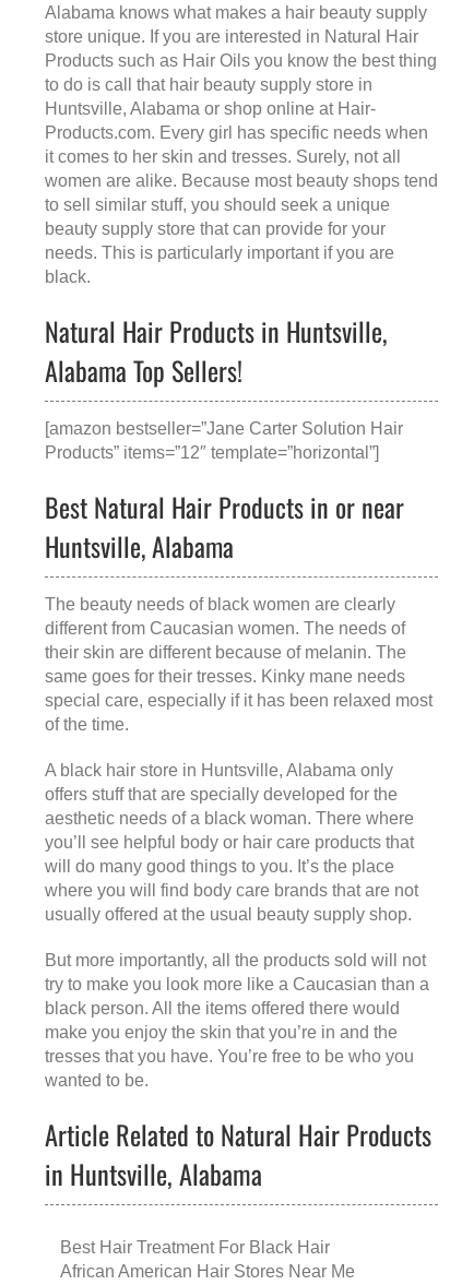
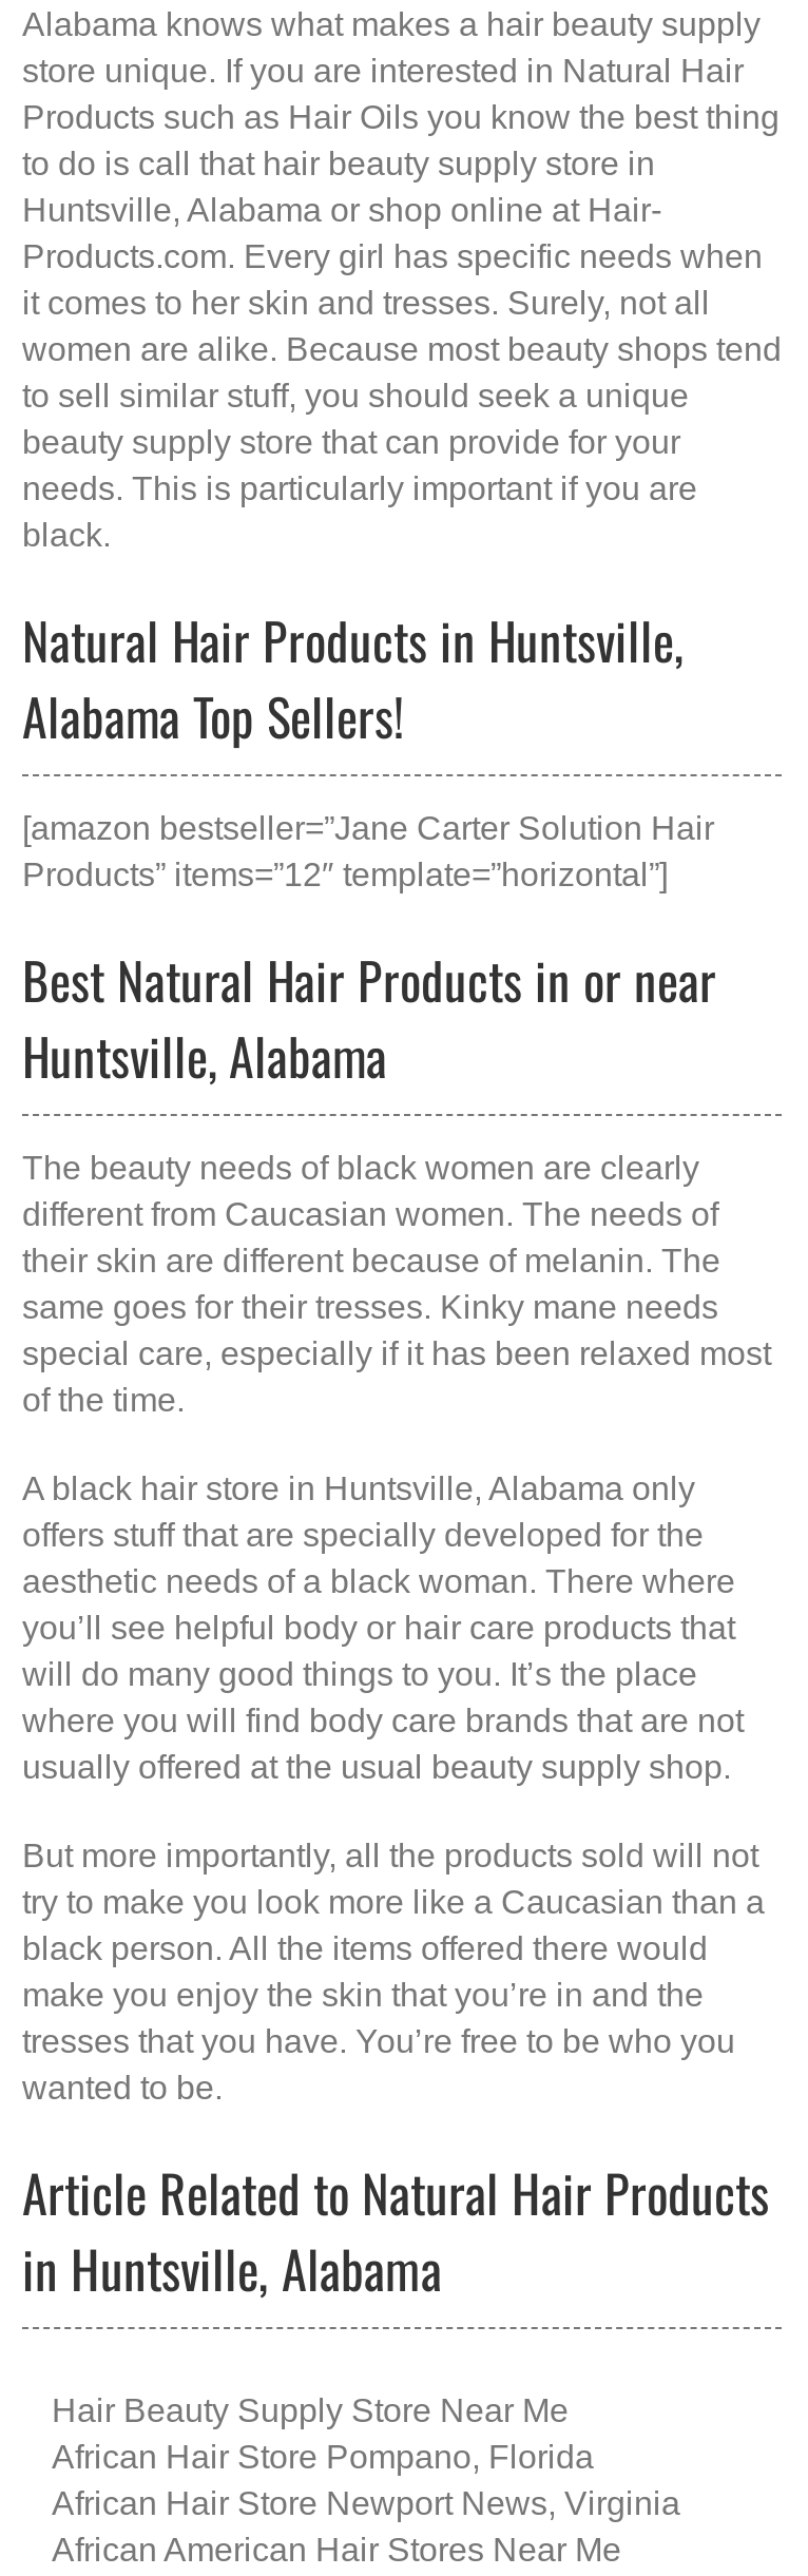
- Best Hair Treatment For Black Hair
+ Hair Beauty Supply Store Near Me
+ African Hair Store Pompano, Florida
+ African Hair Store Newport News, Virginia
